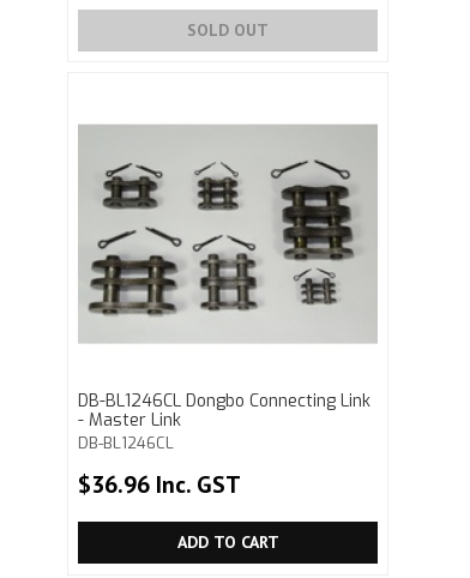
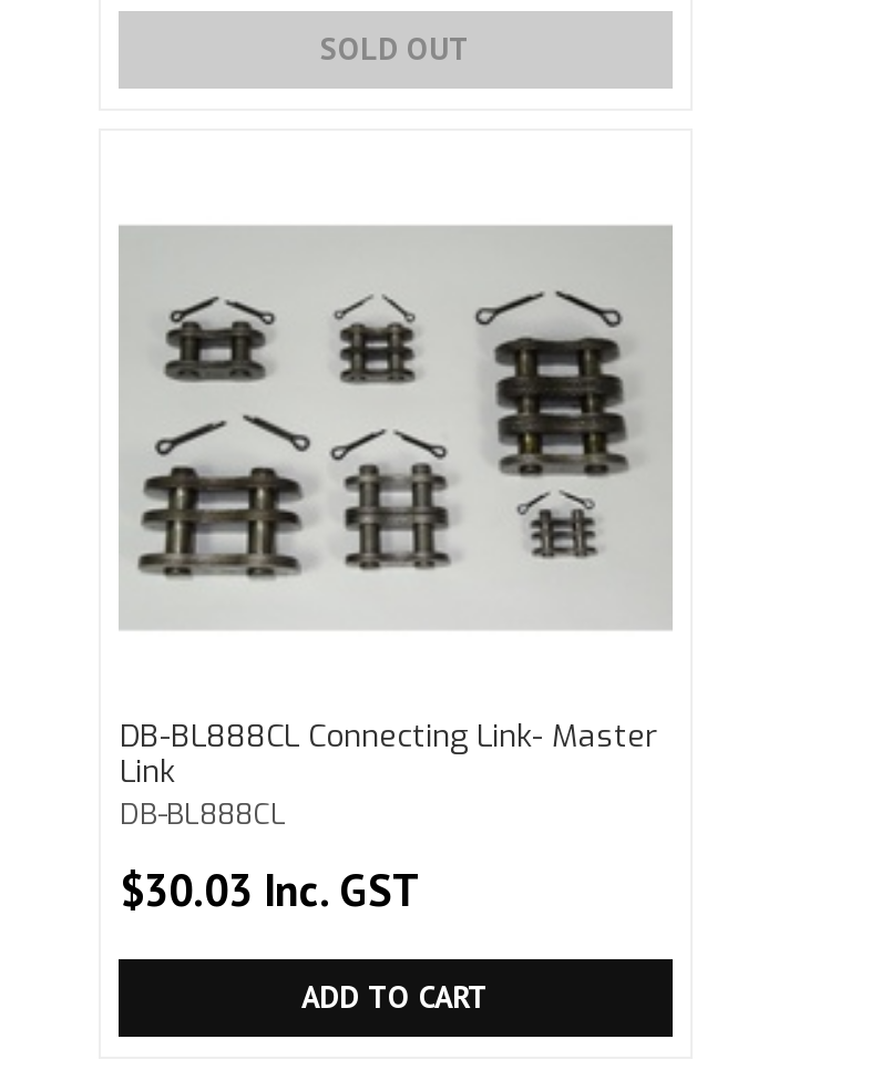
- DB-BL1246CL Dongbo Connecting Link
- - Master Link
- DB-BL1246CL
+ DB-BL888CL Connecting Link- Master
+ Link
+ DB-BL888CL

- $36.96 Inc. GST
+ $30.03 Inc. GST
